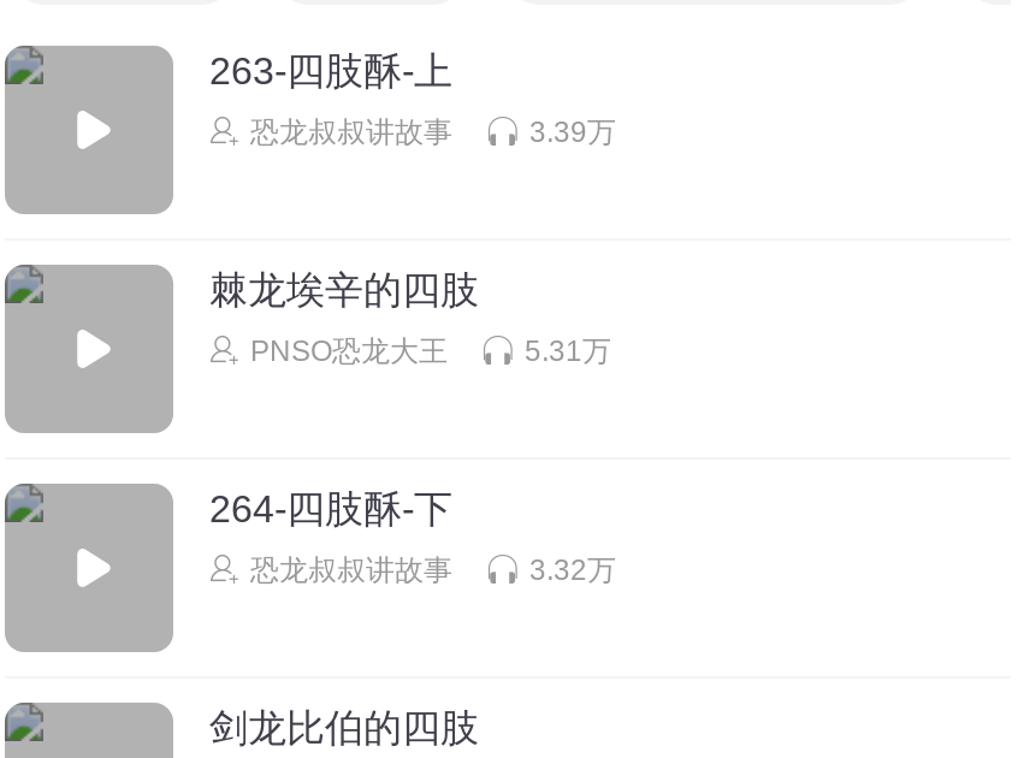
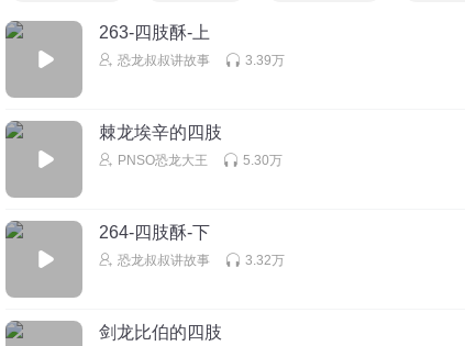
- 5.31万
+ 5.30万
